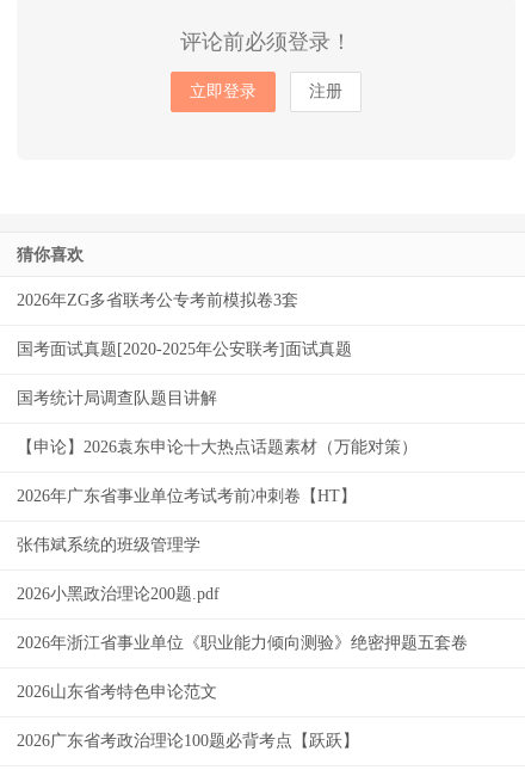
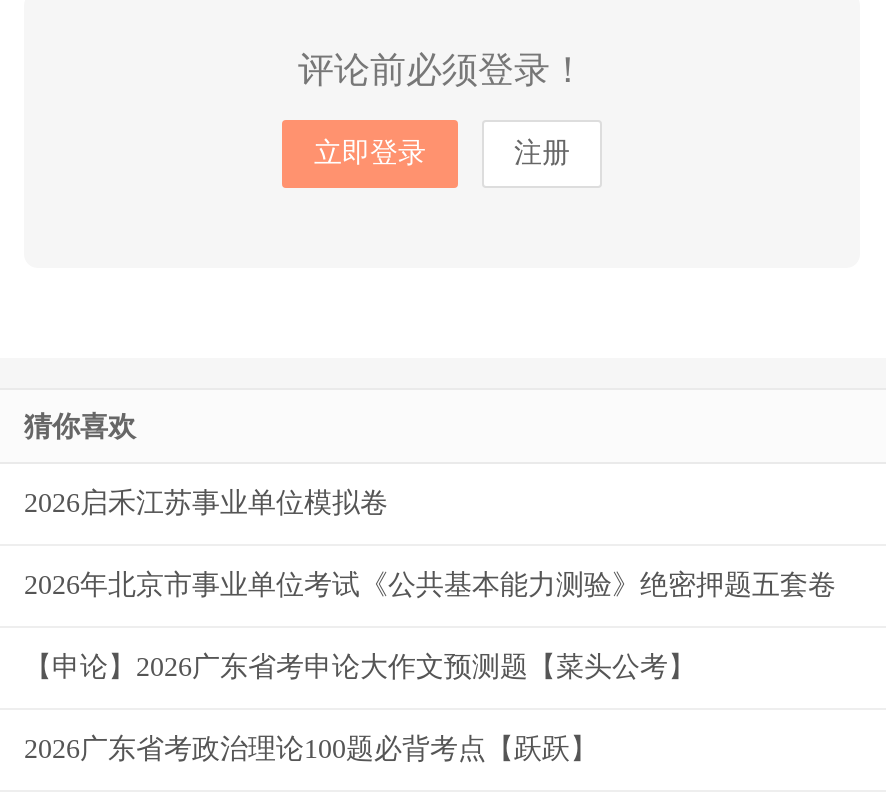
- 2026年ZG多省联考公专考前模拟卷3套
- 国考面试真题[2020-2025年公安联考]面试真题
- 国考统计局调查队题目讲解
- 【申论】2026袁东申论十大热点话题素材（万能对策）
- 2026年广东省事业单位考试考前冲刺卷【HT】
- 张伟斌系统的班级管理学
- 2026小黑政治理论200题.pdf
- 2026年浙江省事业单位《职业能力倾向测验》绝密押题五套卷
- 2026山东省考特色申论范文
+ 2026启禾江苏事业单位模拟卷
+ 2026年北京市事业单位考试《公共基本能力测验》绝密押题五套卷
+ 【申论】2026广东省考申论大作文预测题【菜头公考】
